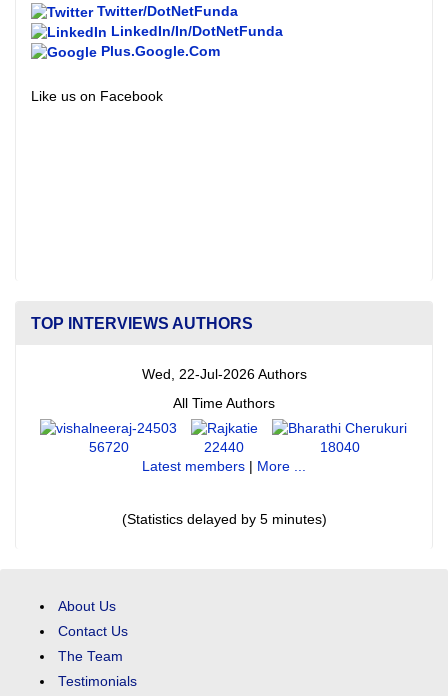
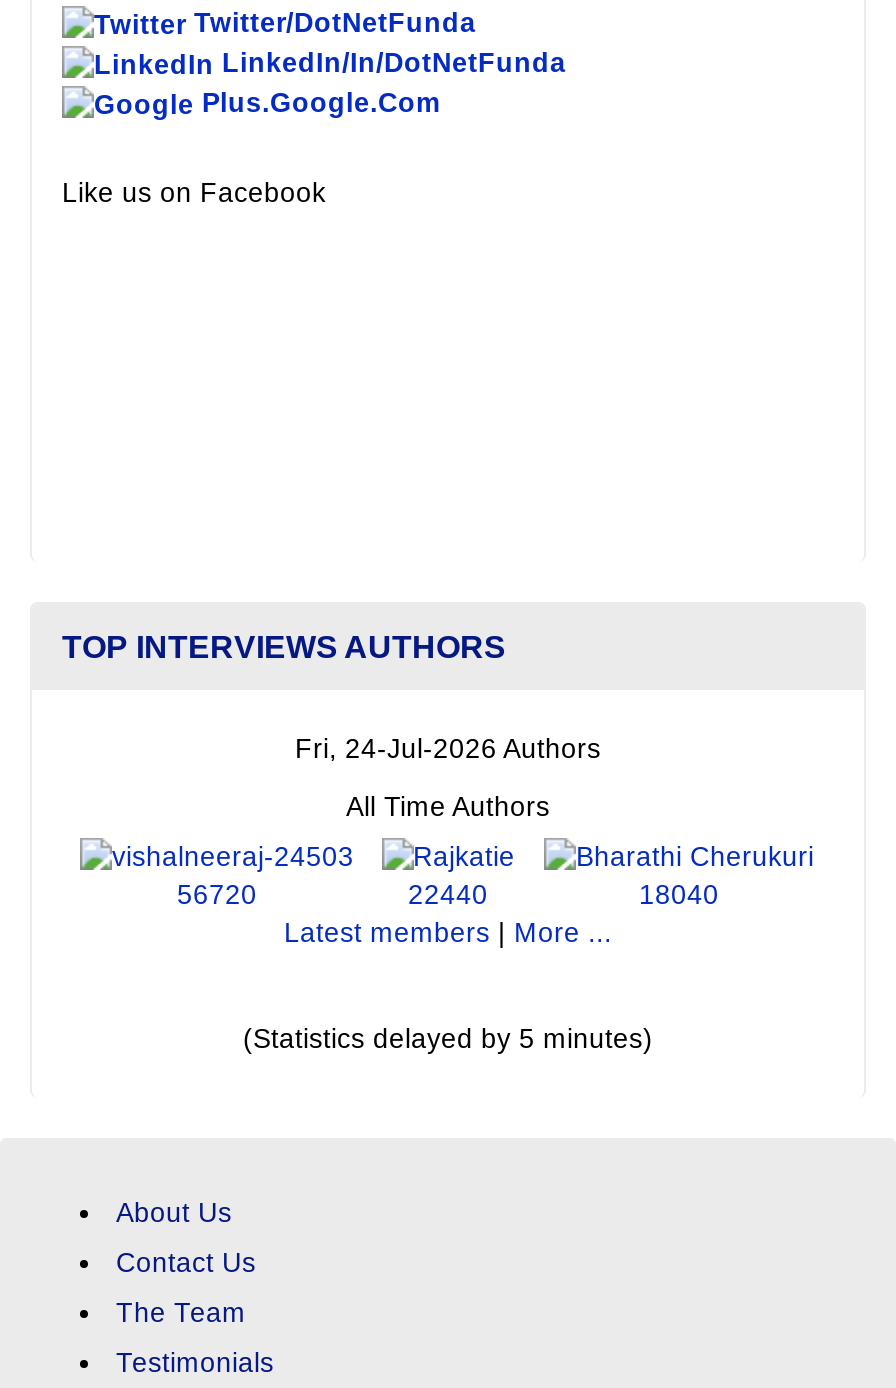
- Wed, 22-Jul-2026 Authors
+ Fri, 24-Jul-2026 Authors
